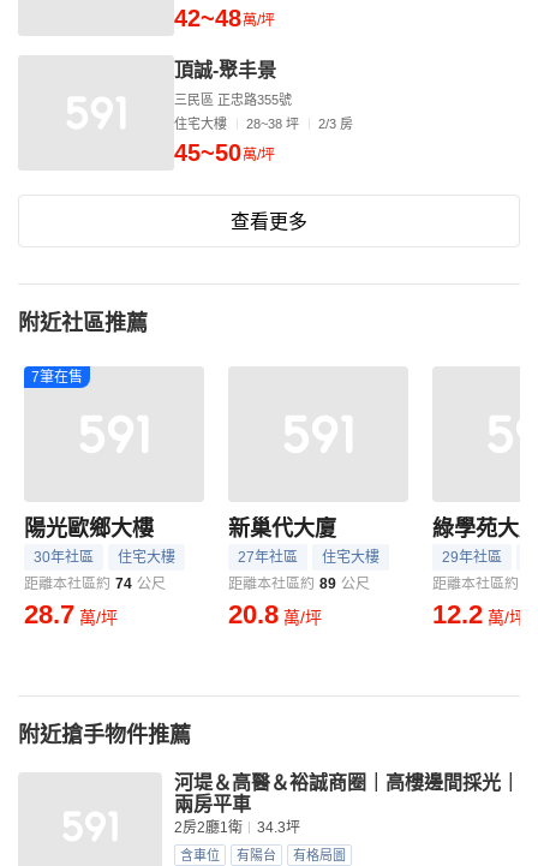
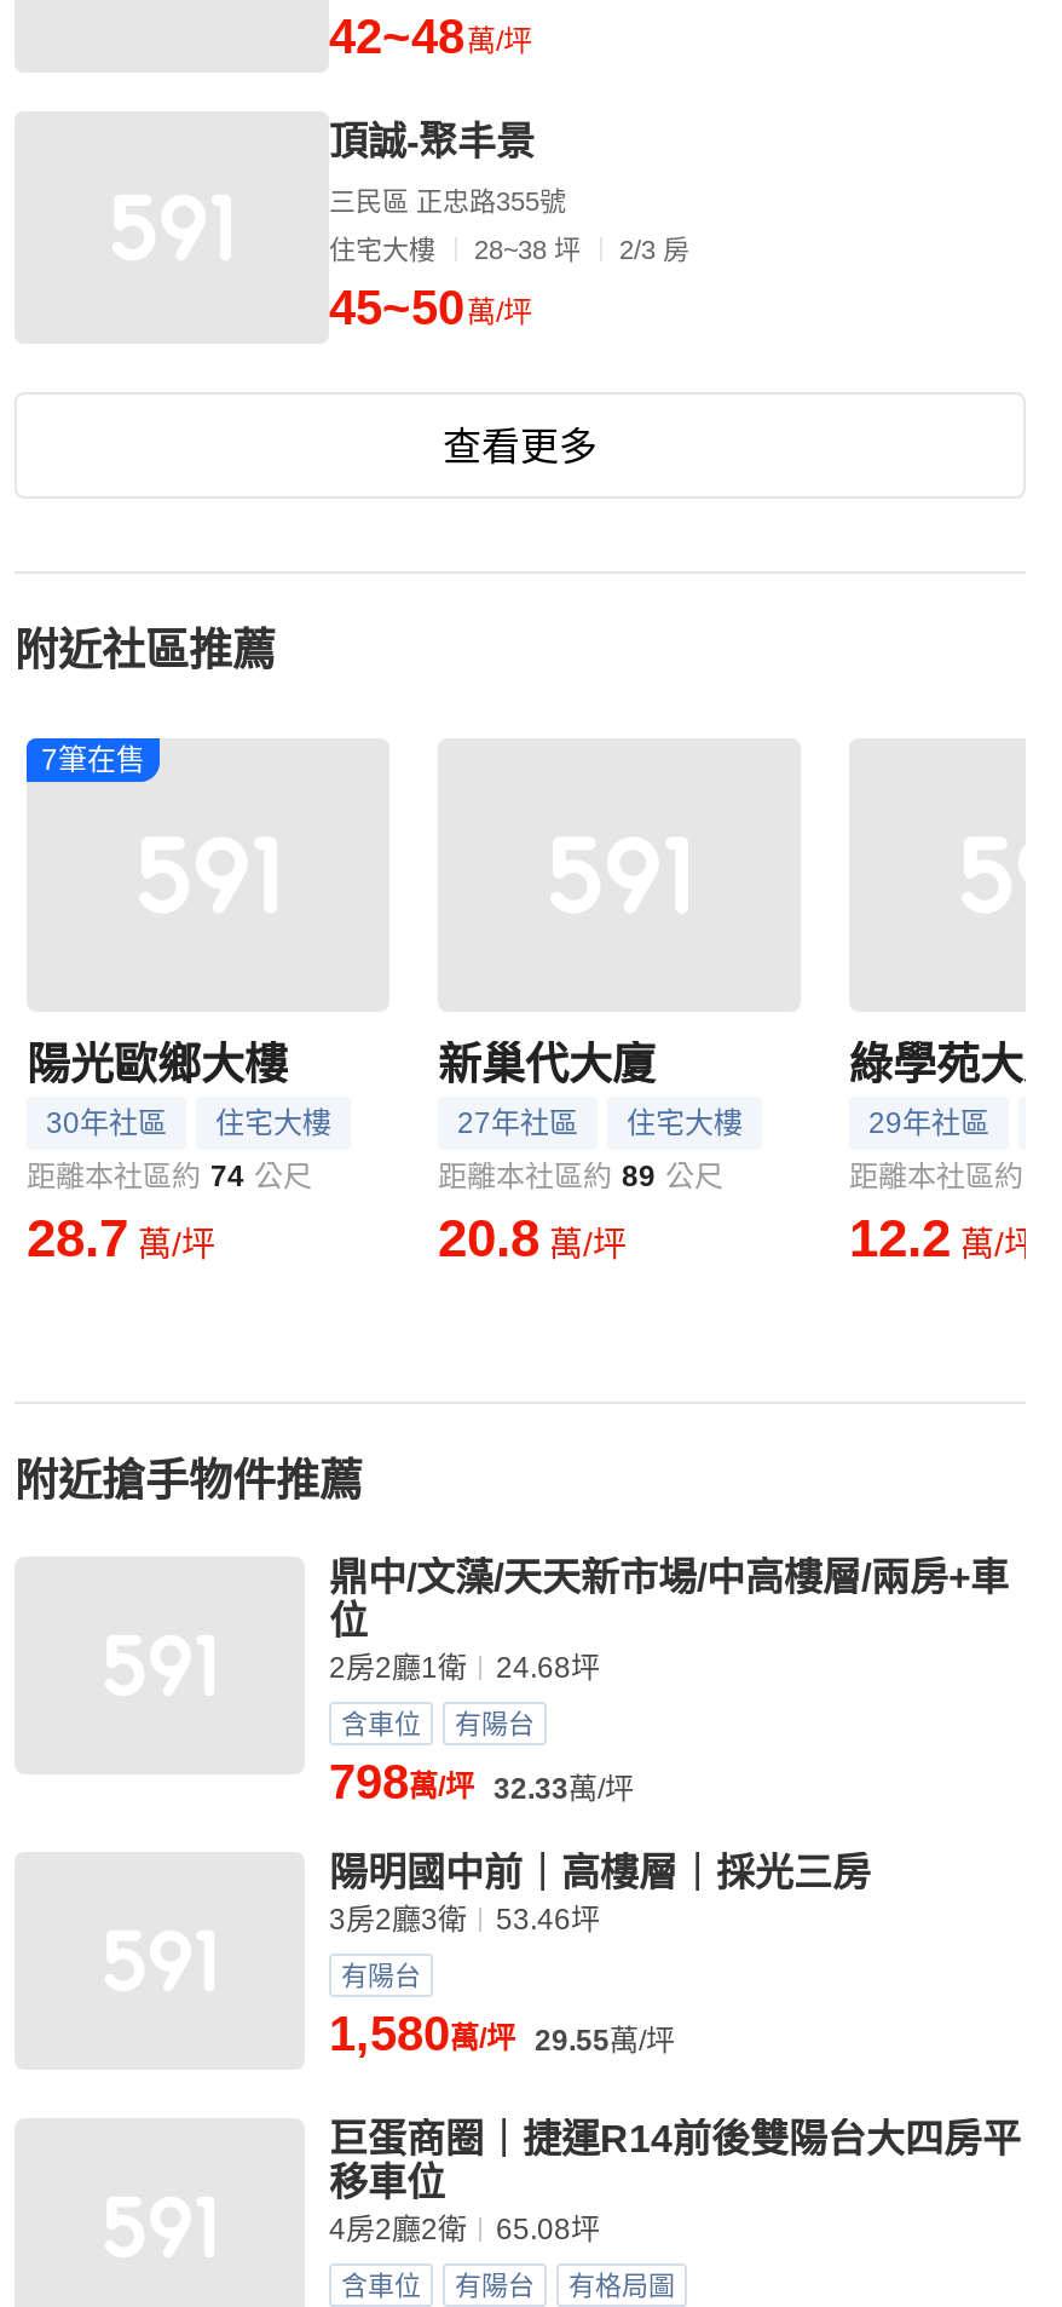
- 河堤＆高醫＆裕誠商圈｜高樓邊間採光｜
- 兩房平車
+ 鼎中/文藻/天天新市場/中高樓層/兩房+車
+ 位

- 34.3坪
+ 24.68坪
+ 含車位
+ 有陽台
+ 798萬/坪 32.33萬/坪
+ 陽明國中前｜高樓層｜採光三房
+ 3房2廳3衛
+ 53.46坪
+ 有陽台
+ 1,580萬/坪 29.55萬/坪
+ 巨蛋商圈｜捷運R14前後雙陽台大四房平
+ 移車位
+ 4房2廳2衛
+ 65.08坪
